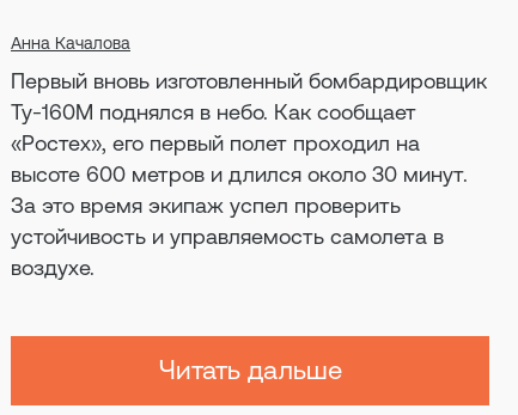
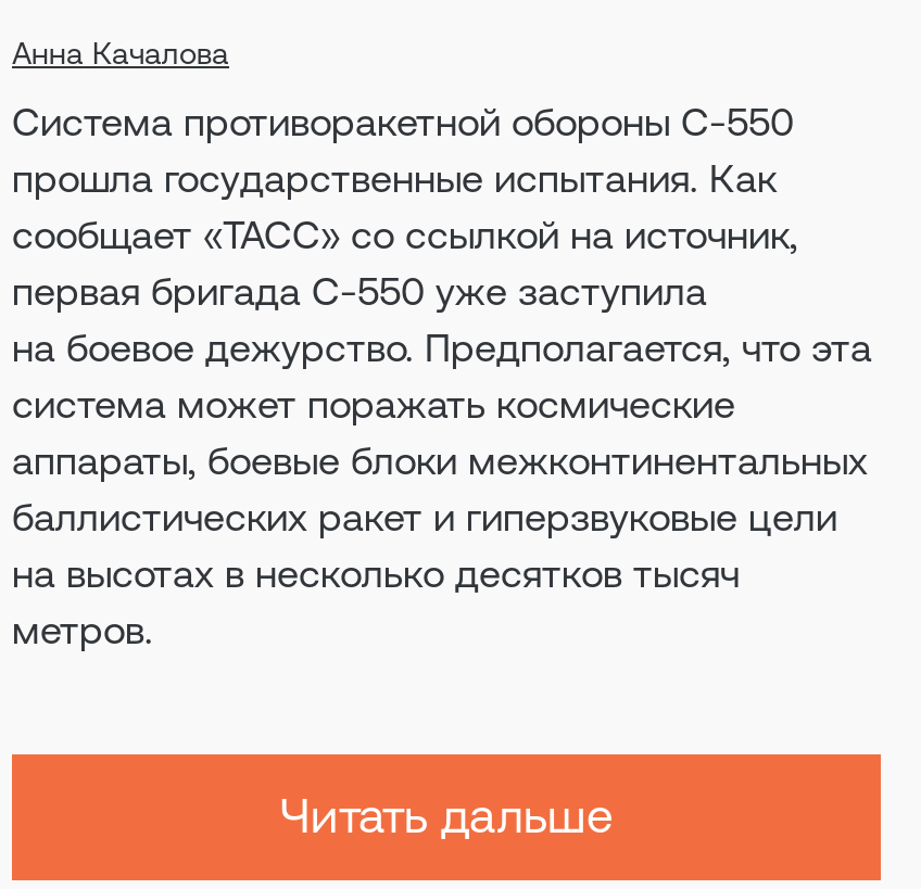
- Первый вновь изготовленный бомбардировщик
- Ту-160М поднялся в небо. Как сообщает
- «Ростех», его первый полет проходил на
- высоте 600 метров и длился около 30 минут.
- За это время экипаж успел проверить
- устойчивость и управляемость самолета в
- воздухе.
+ Система противоракетной обороны С-550
+ прошла государственные испытания. Как
+ сообщает «ТАСС» со ссылкой на источник,
+ первая бригада С-550 уже заступила
+ на боевое дежурство. Предполагается, что эта
+ система может поражать космические
+ аппараты, боевые блоки межконтинентальных
+ баллистических ракет и гиперзвуковые цели
+ на высотах в несколько десятков тысяч
+ метров.
